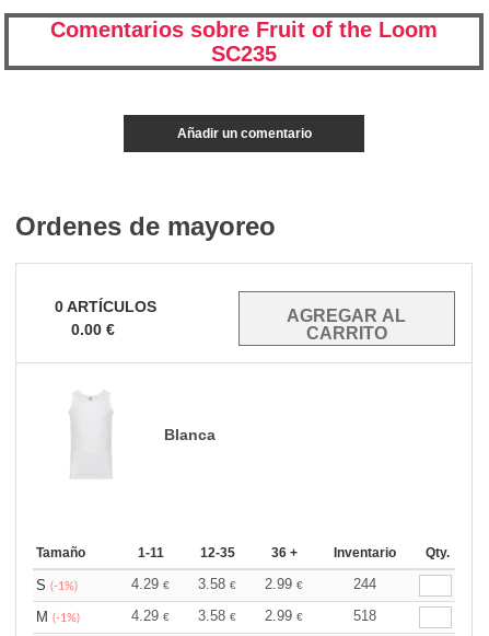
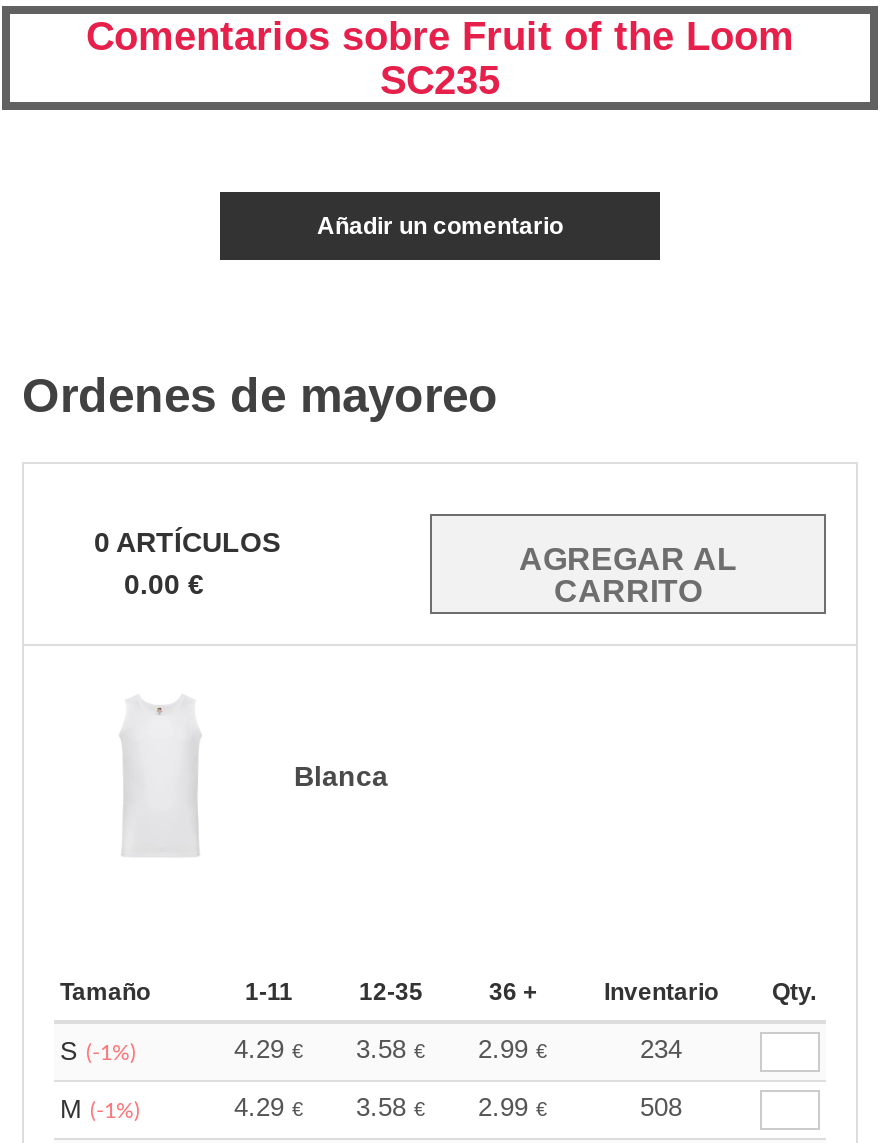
- 244
+ 234

- 518
+ 508
